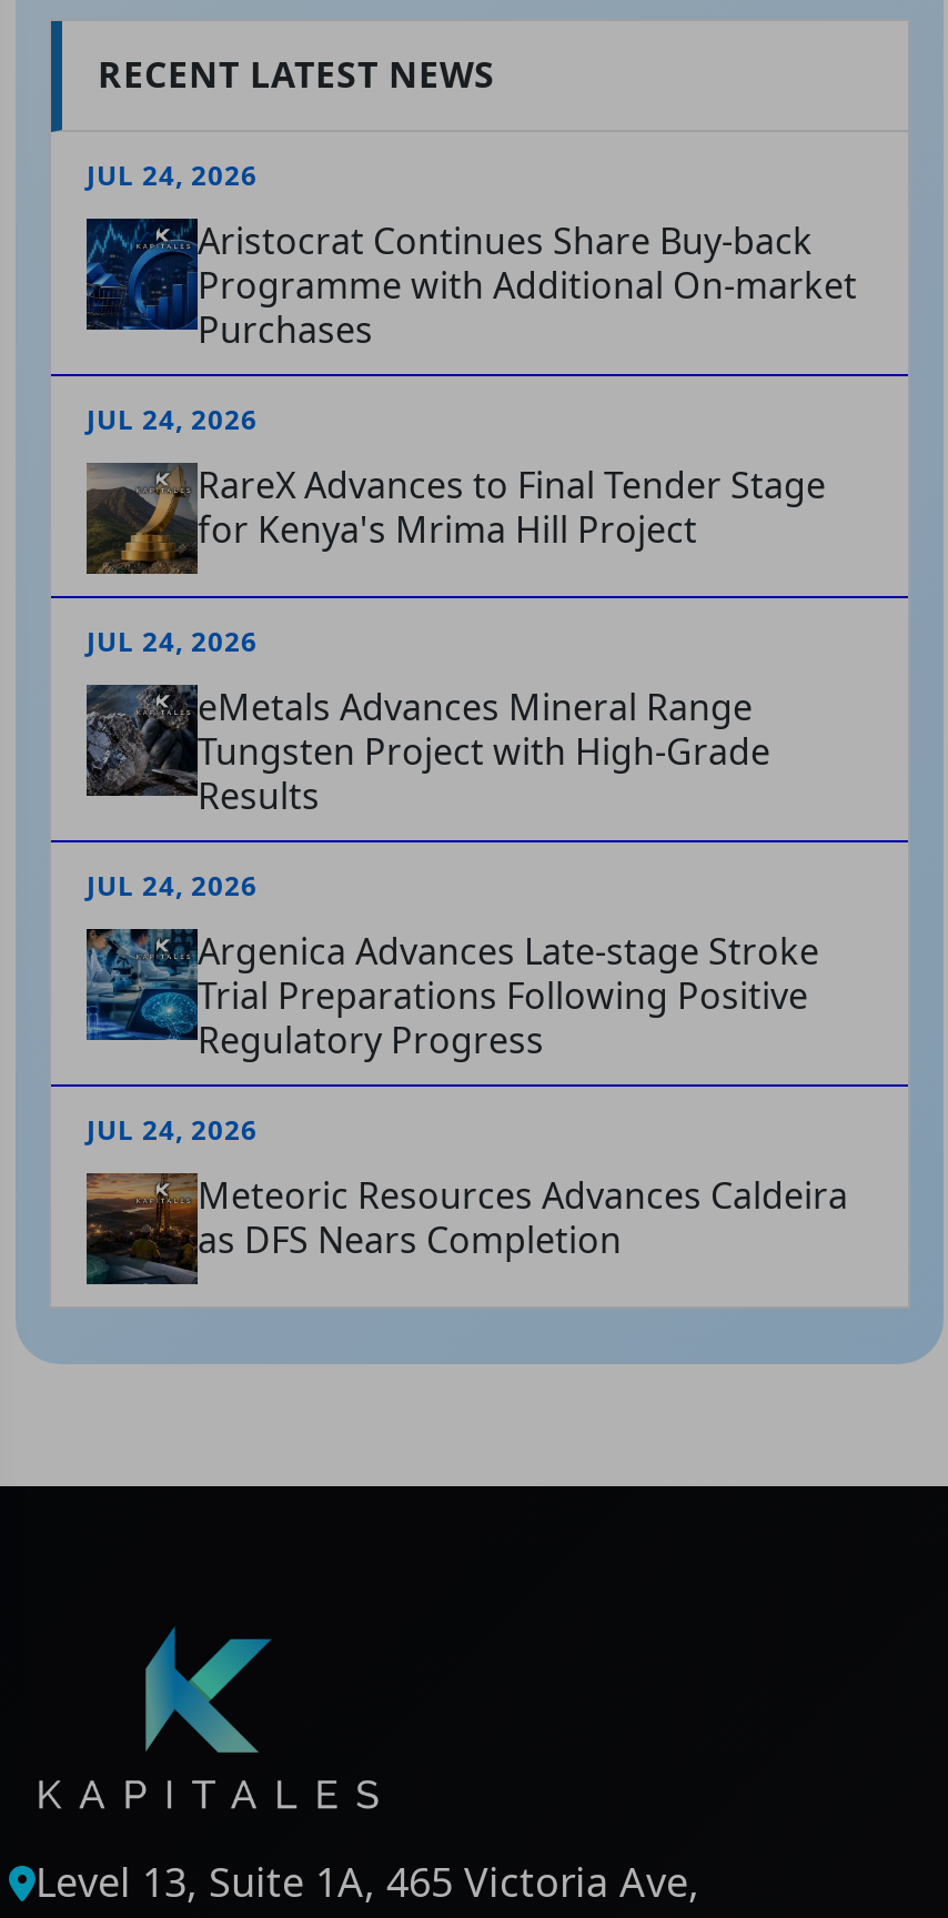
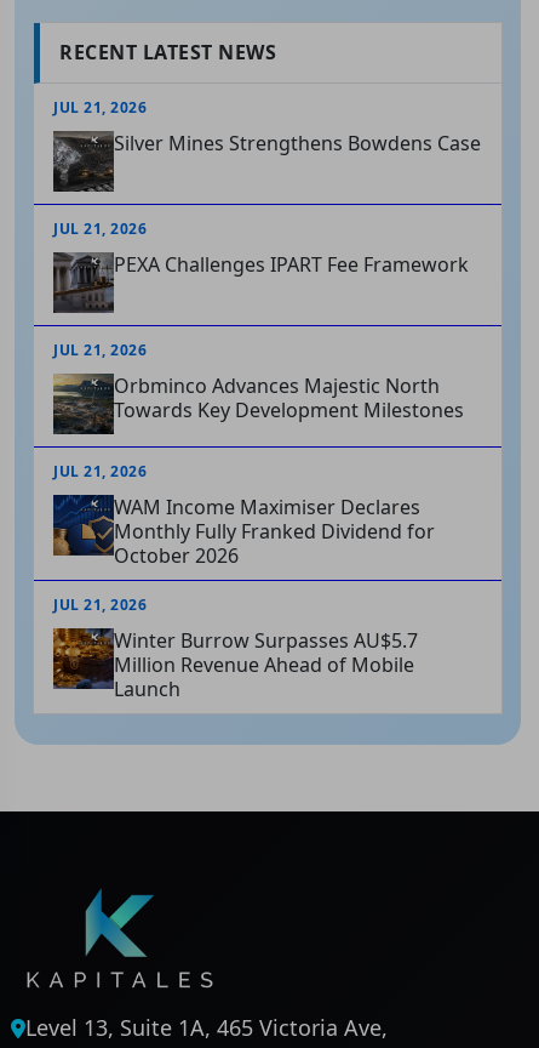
- JUL 24, 2026
+ JUL 21, 2026

- [image]
- Aristocrat Continues Share Buy-back
- Programme with Additional On-market
- Purchases
+ [image]
+ Silver Mines Strengthens Bowdens Case

- JUL 24, 2026
+ JUL 21, 2026

- [image]
- RareX Advances to Final Tender Stage
- for Kenya's Mrima Hill Project
+ [image]
+ PEXA Challenges IPART Fee Framework

- JUL 24, 2026
+ JUL 21, 2026

- [image]
- eMetals Advances Mineral Range
- Tungsten Project with High-Grade
- Results
+ [image]
+ Orbminco Advances Majestic North
+ Towards Key Development Milestones

- JUL 24, 2026
+ JUL 21, 2026

- [image]
- Argenica Advances Late-stage Stroke
- Trial Preparations Following Positive
- Regulatory Progress
+ [image]
+ WAM Income Maximiser Declares
+ Monthly Fully Franked Dividend for
+ October 2026

- JUL 24, 2026
+ JUL 21, 2026

- [image]
- Meteoric Resources Advances Caldeira
- as DFS Nears Completion
+ [image]
+ Winter Burrow Surpasses AU$5.7
+ Million Revenue Ahead of Mobile
+ Launch
